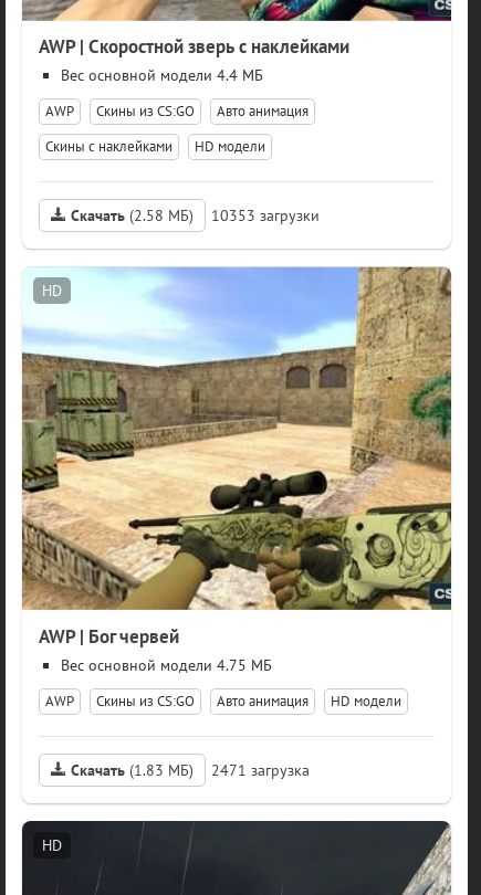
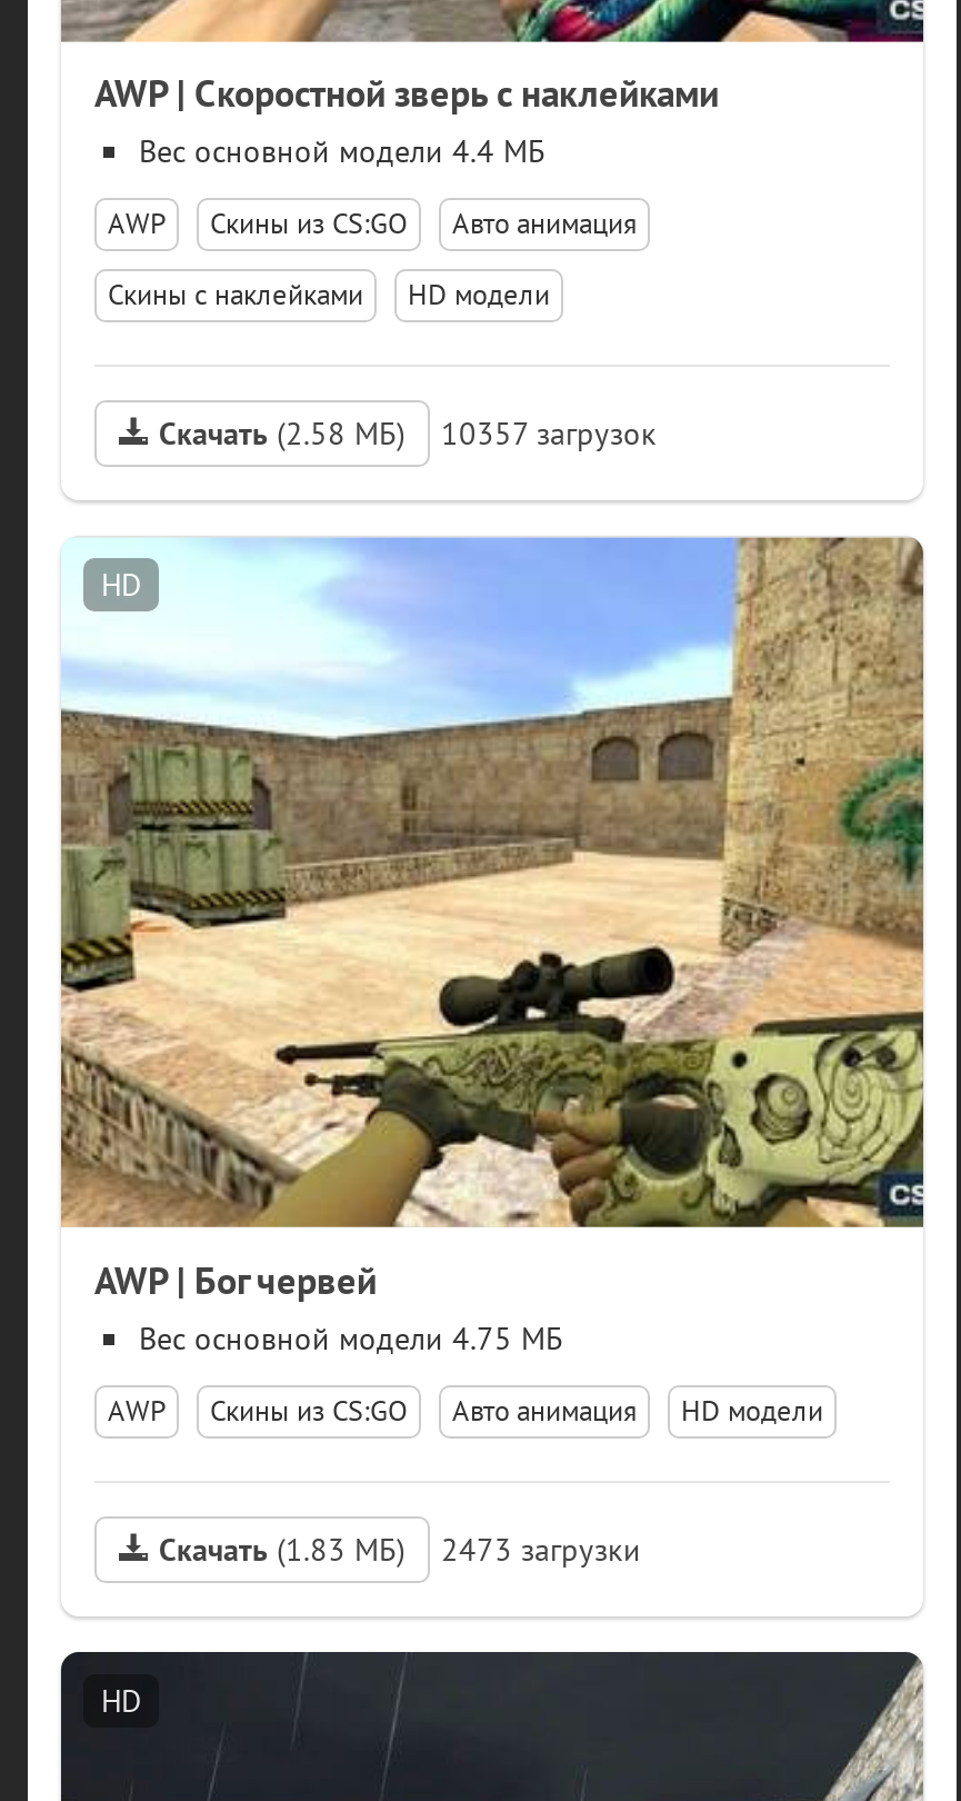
- Скачать (2.58 МБ) 10353
+ Скачать (2.58 МБ) 10357

- Скачать (1.83 МБ) 2471
+ Скачать (1.83 МБ) 2473
